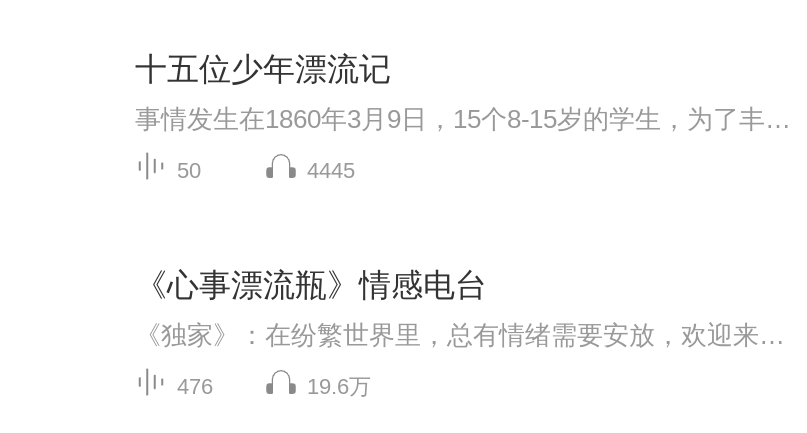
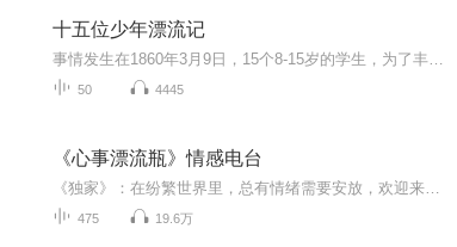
- 476
+ 475
